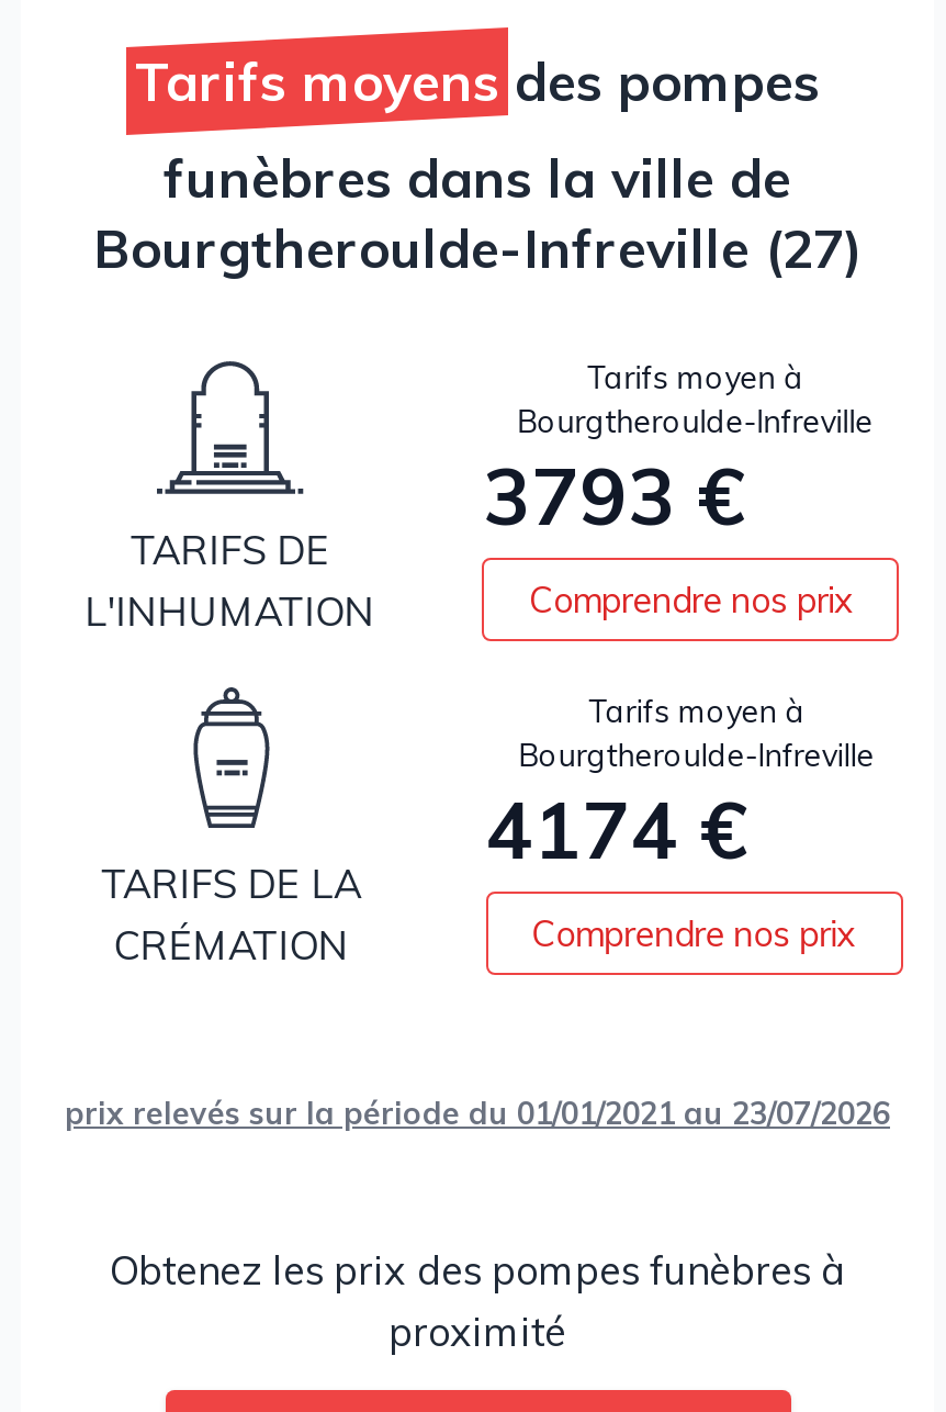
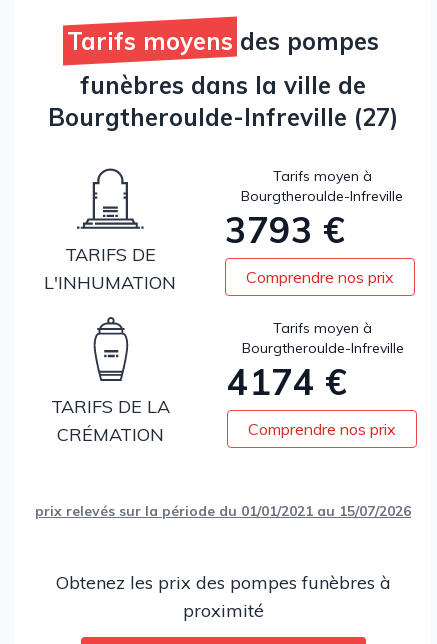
- prix relevés sur la période du 01/01/2021 au 23/07/2026
+ prix relevés sur la période du 01/01/2021 au 15/07/2026
